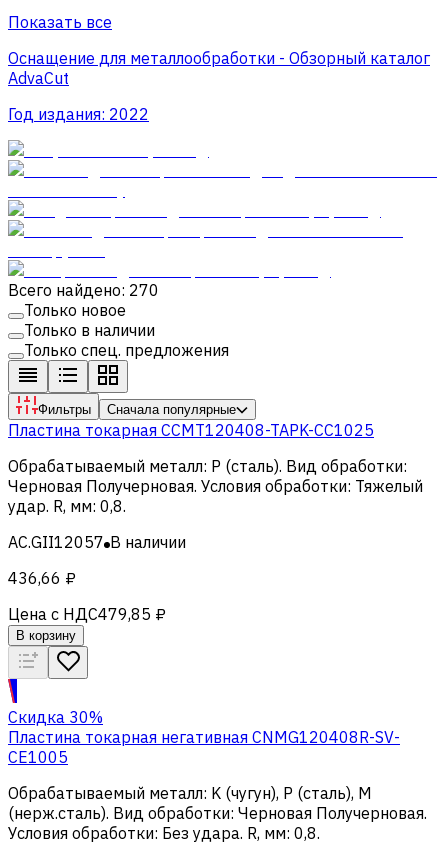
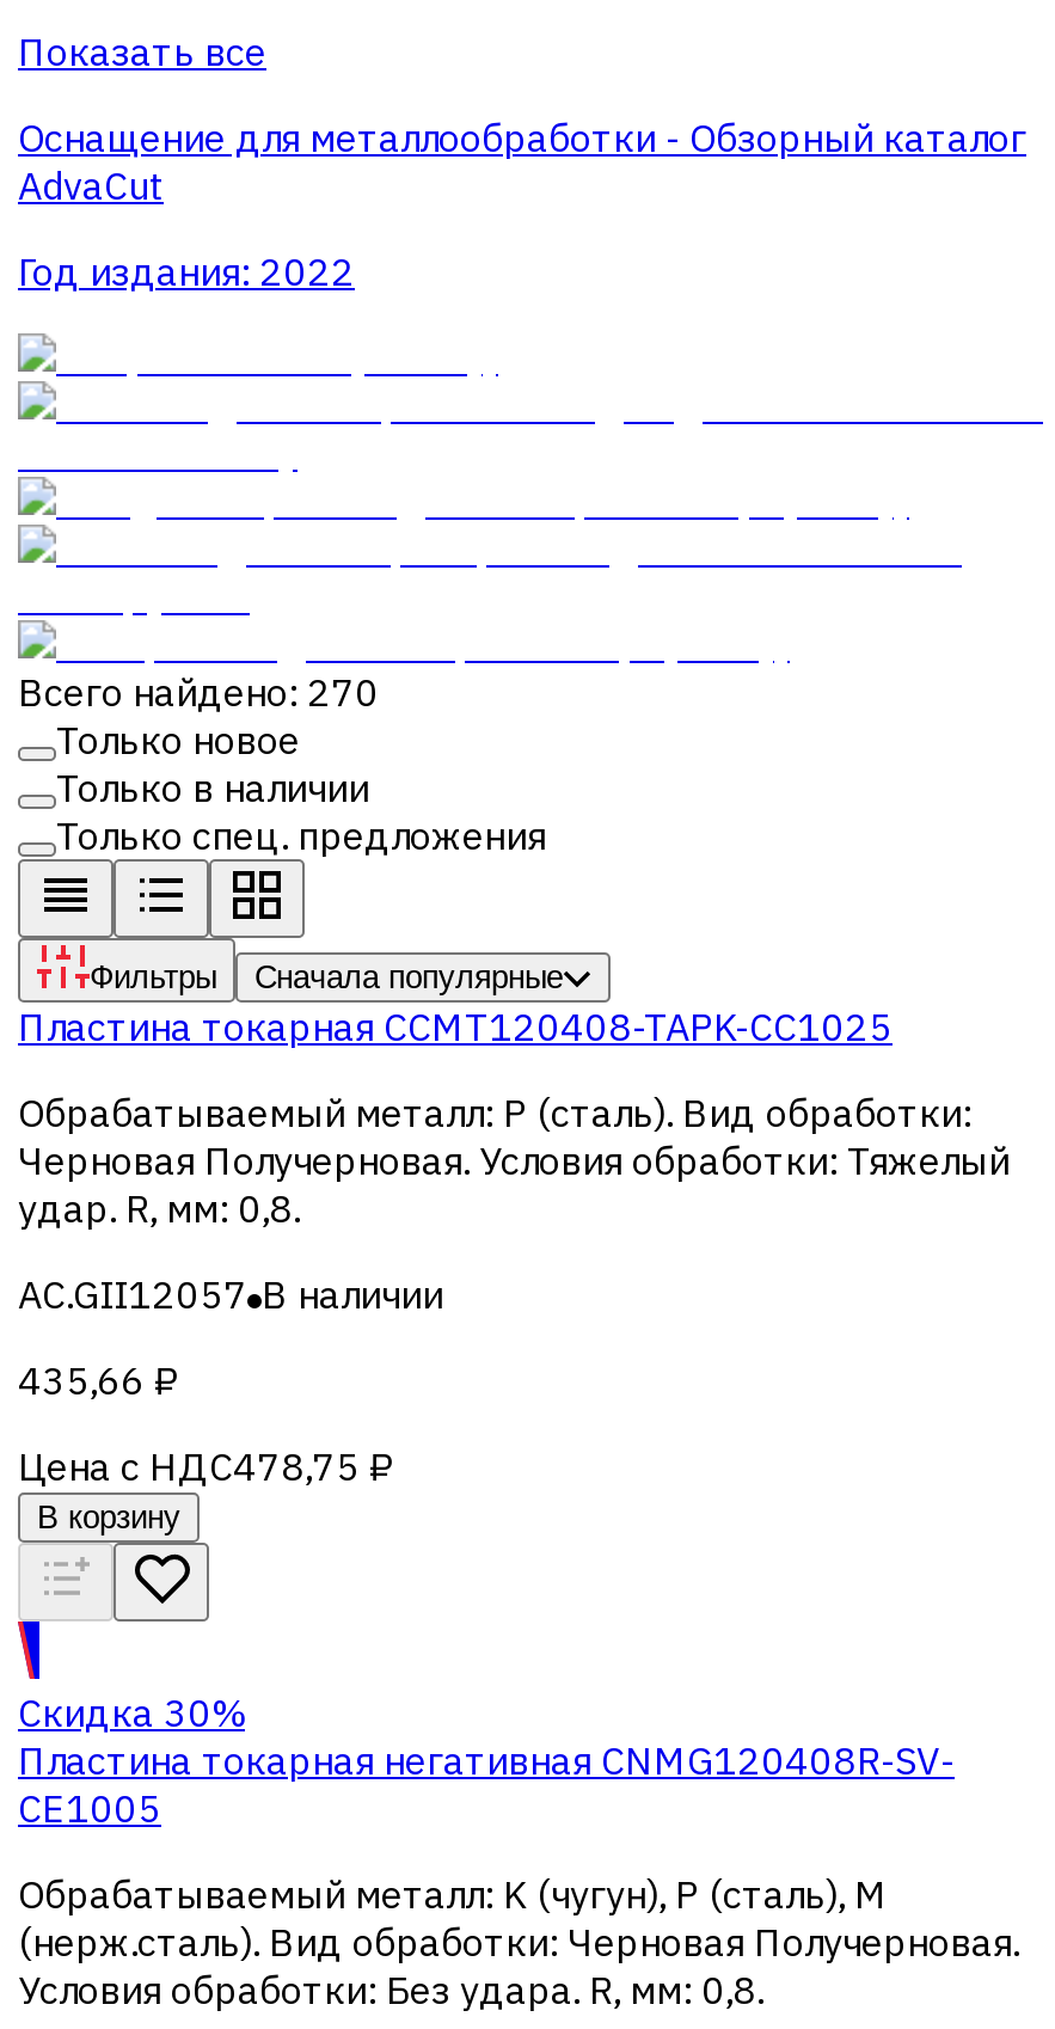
- 436,66 ₽
+ 435,66 ₽

- Цена с НДС479,85 ₽
+ Цена с НДС478,75 ₽
